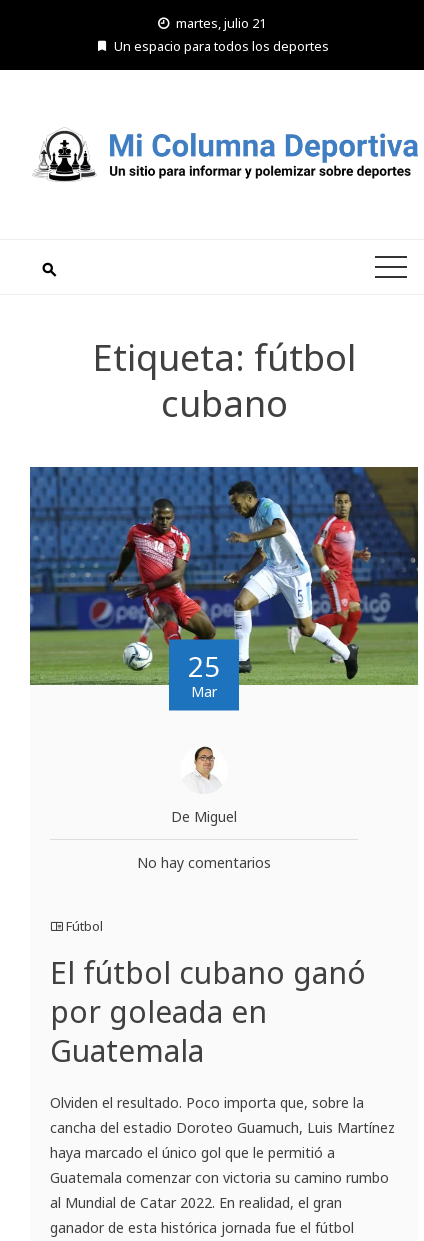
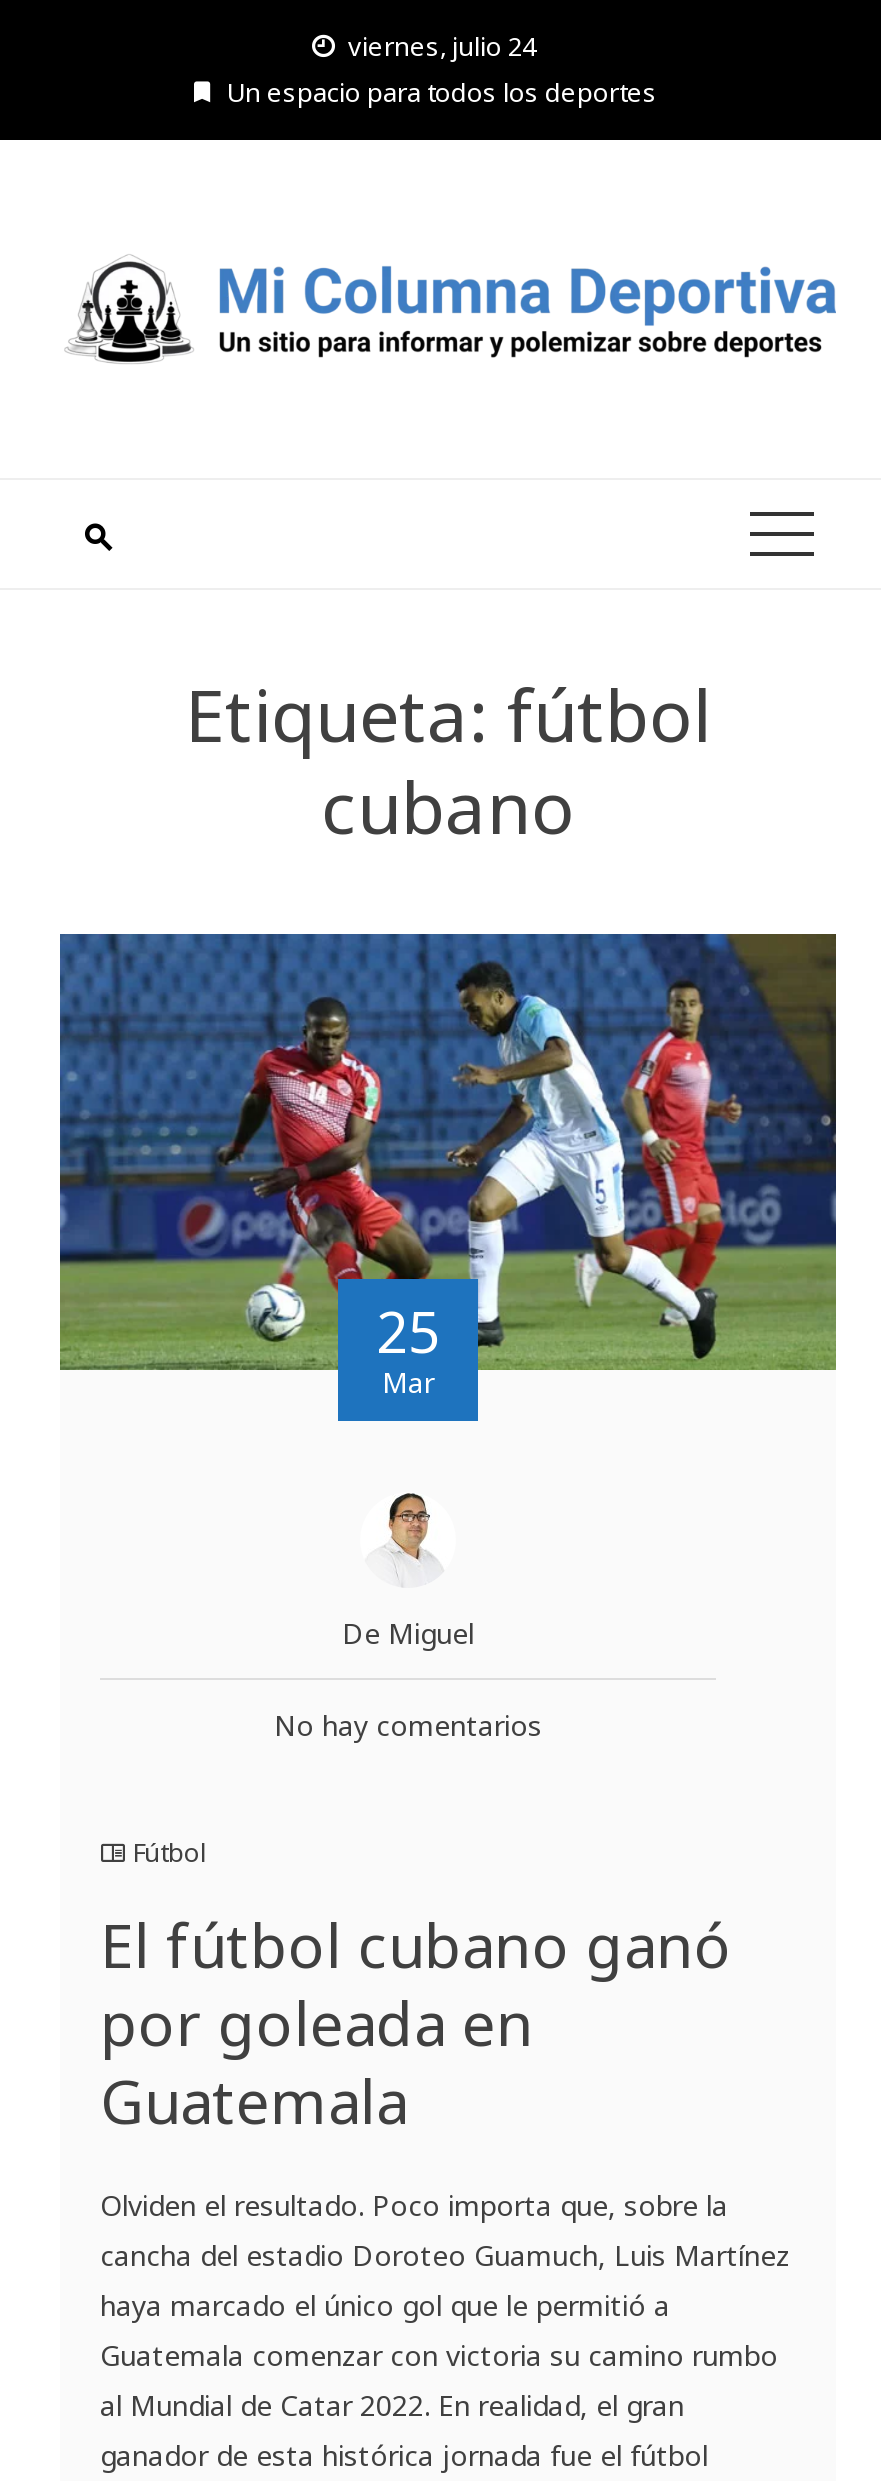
- martes, julio 21
+ viernes, julio 24
